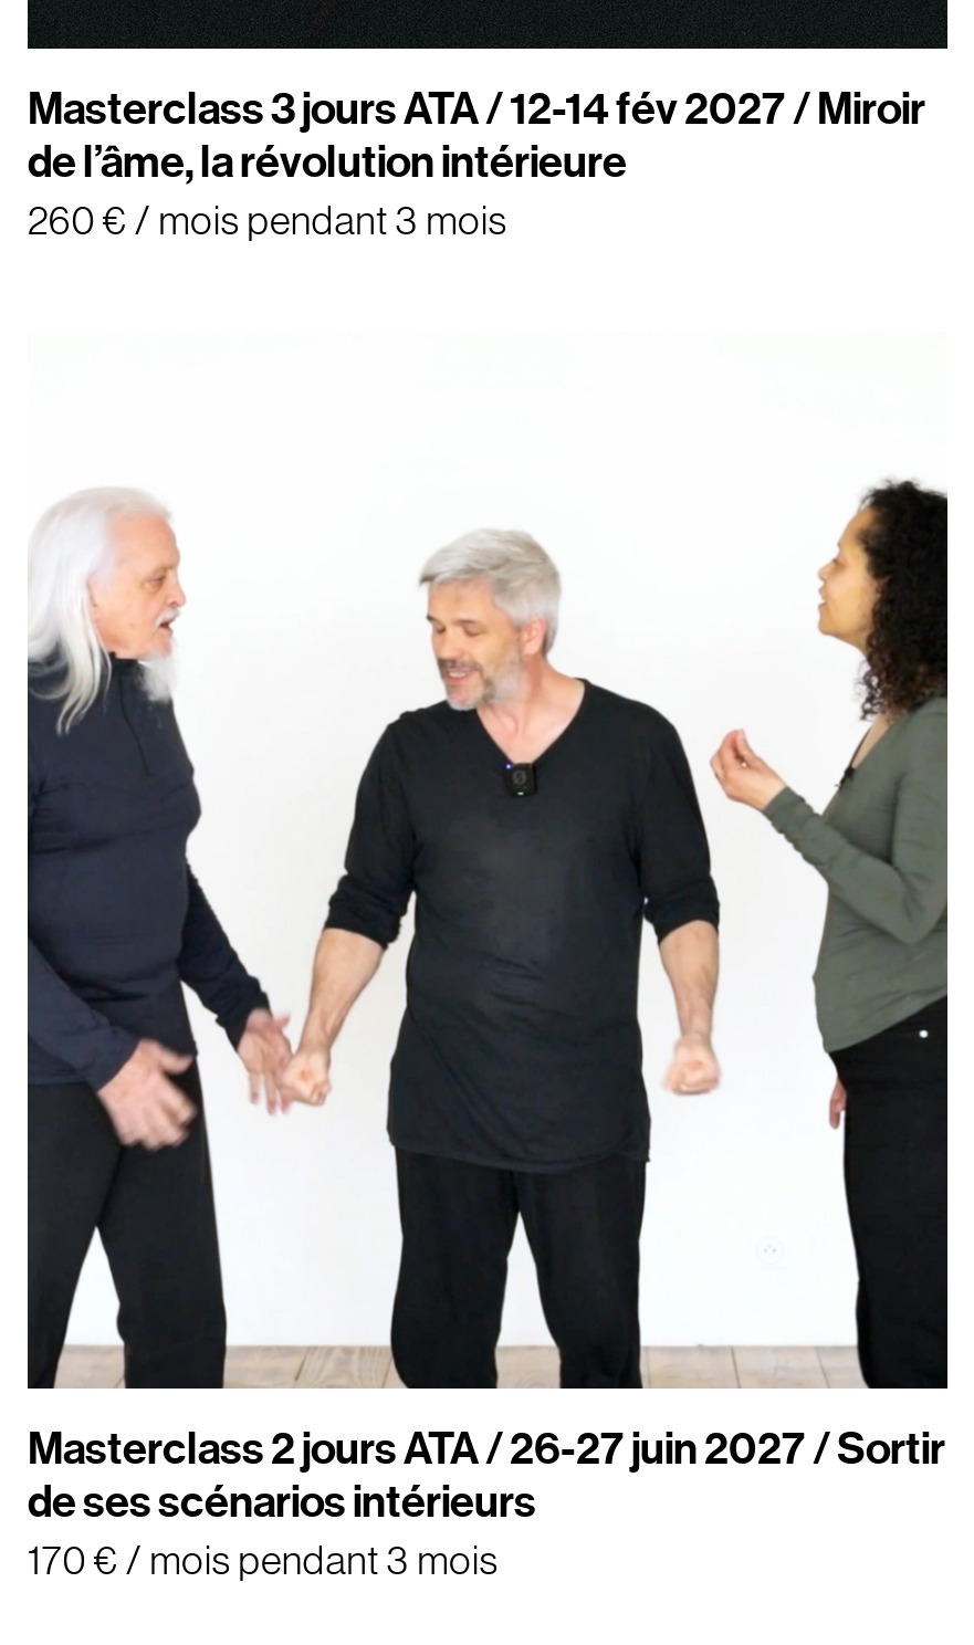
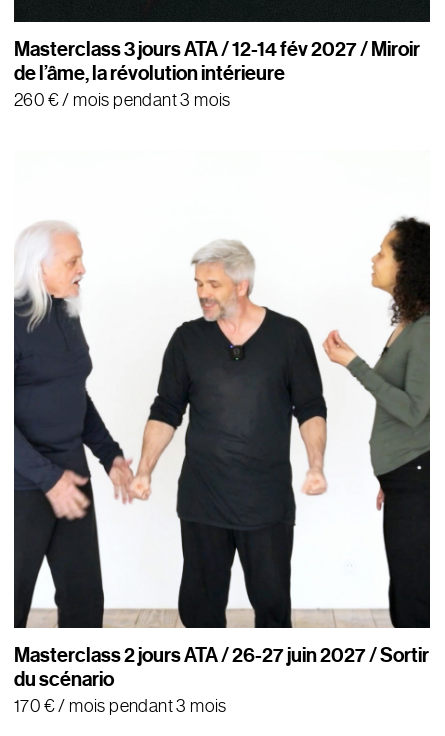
- de ses scénarios intérieurs
+ du scénario
